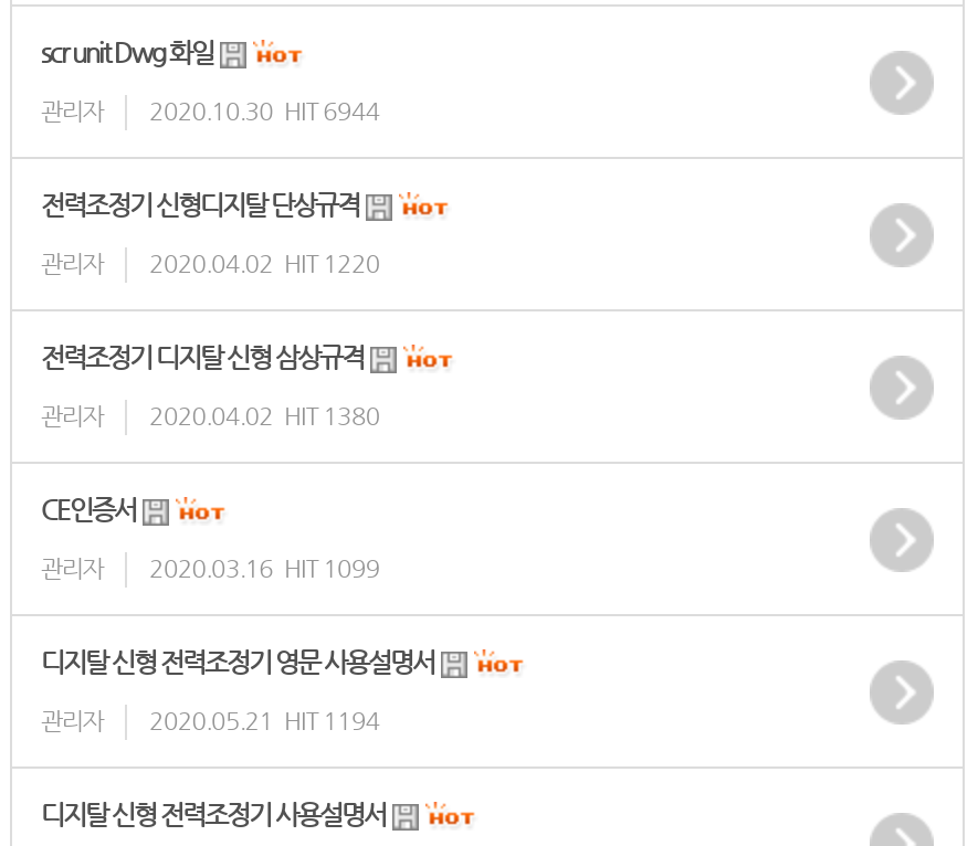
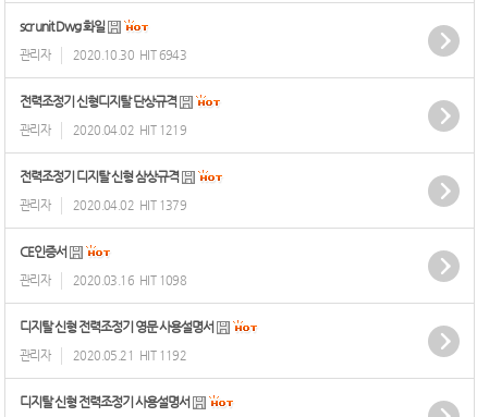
- 관리자 2020.10.30 HIT 6944
+ 관리자 2020.10.30 HIT 6943

- 관리자 2020.04.02 HIT 1220
+ 관리자 2020.04.02 HIT 1219

- 관리자 2020.04.02 HIT 1380
+ 관리자 2020.04.02 HIT 1379

- 관리자 2020.03.16 HIT 1099
+ 관리자 2020.03.16 HIT 1098

- 관리자 2020.05.21 HIT 1194
+ 관리자 2020.05.21 HIT 1192
